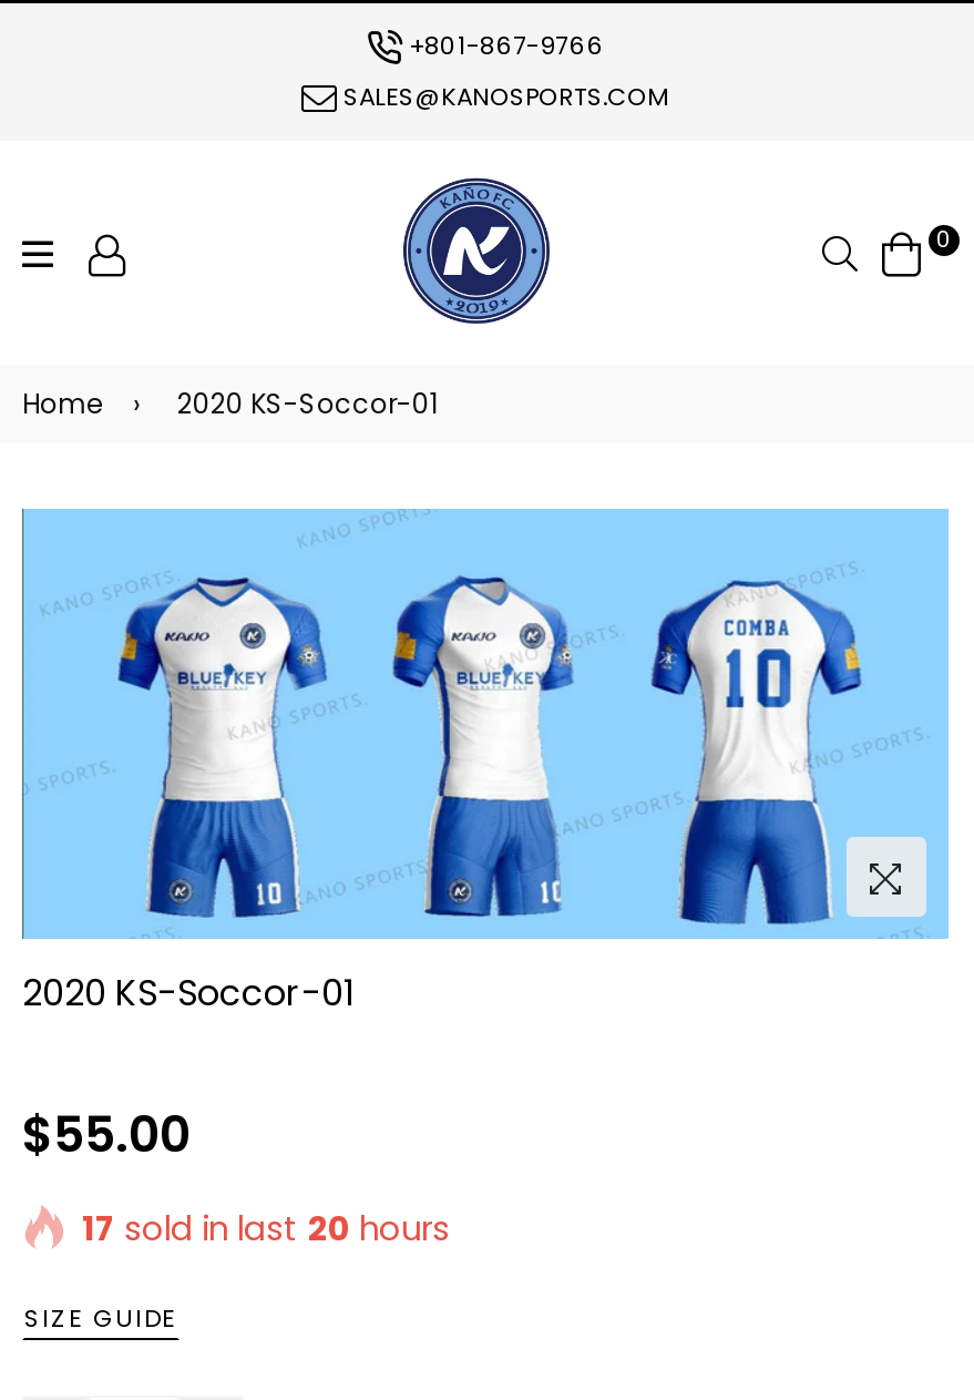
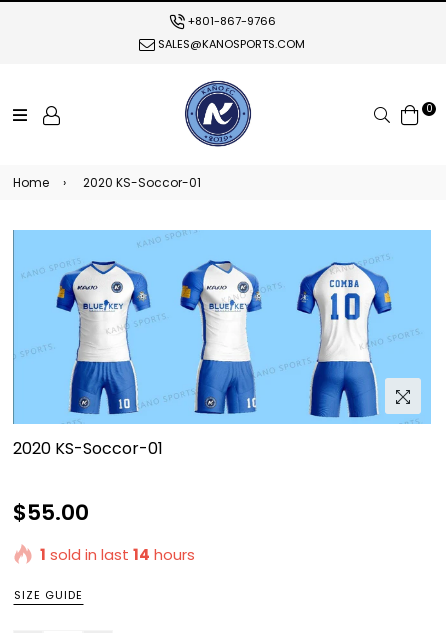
- 17 sold in last 20 hours
+ 1 sold in last 14 hours
